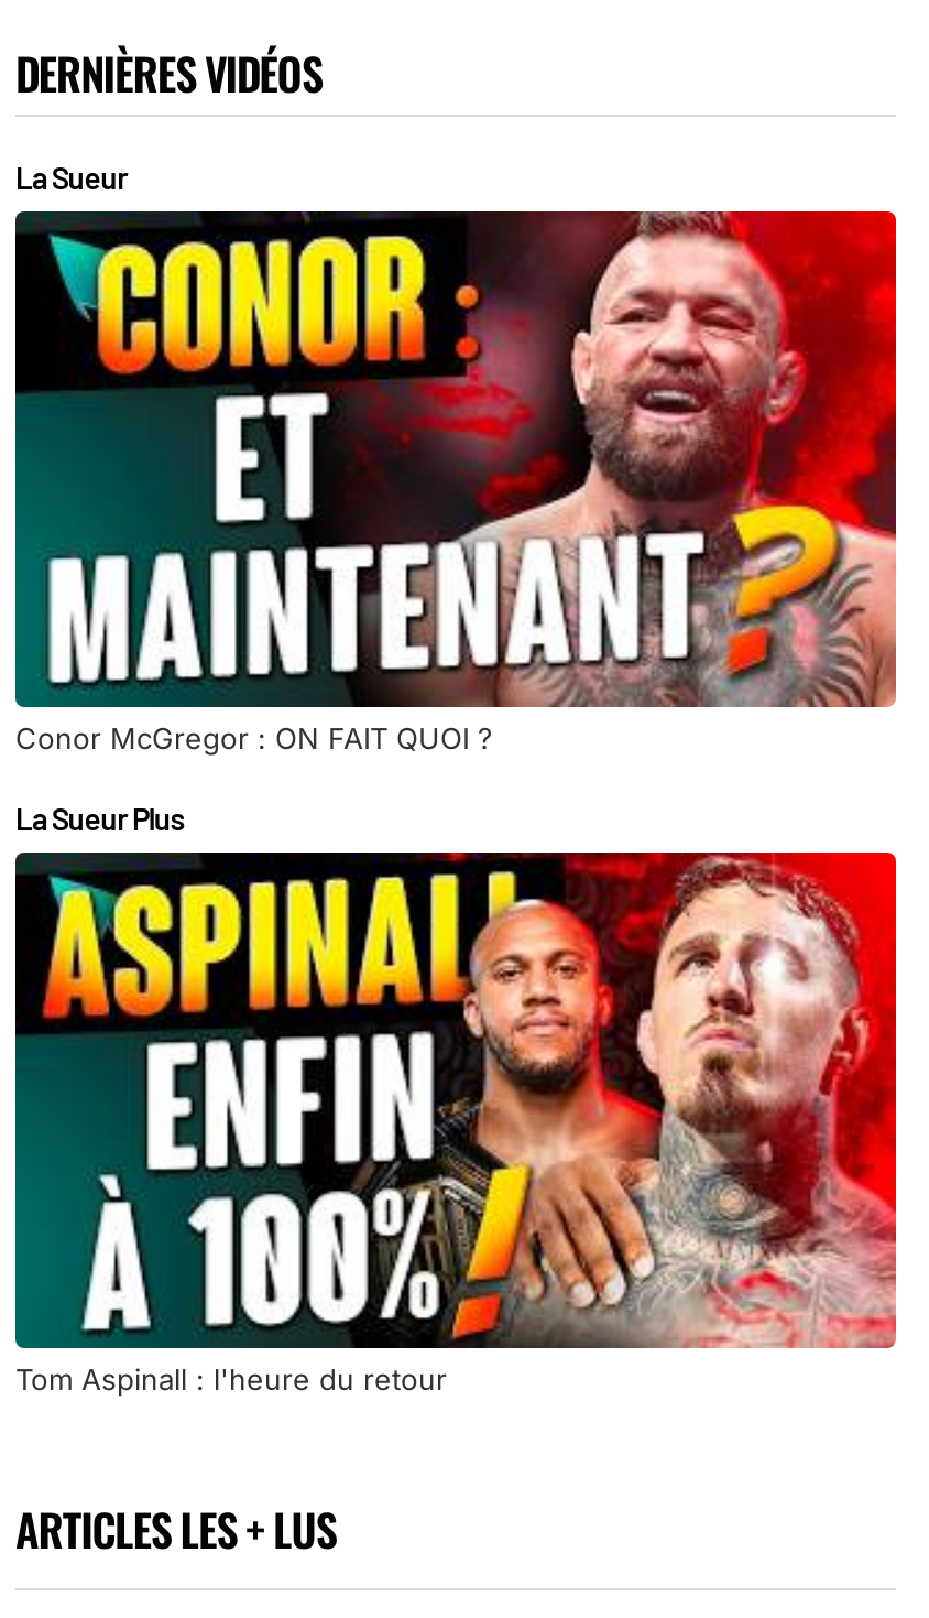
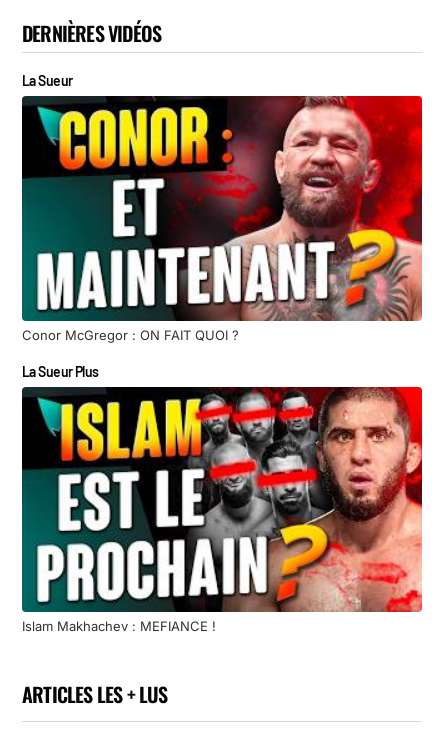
- [image]
- Tom Aspinall : l'heure du retour
+ [image]
+ Islam Makhachev : MEFIANCE !
